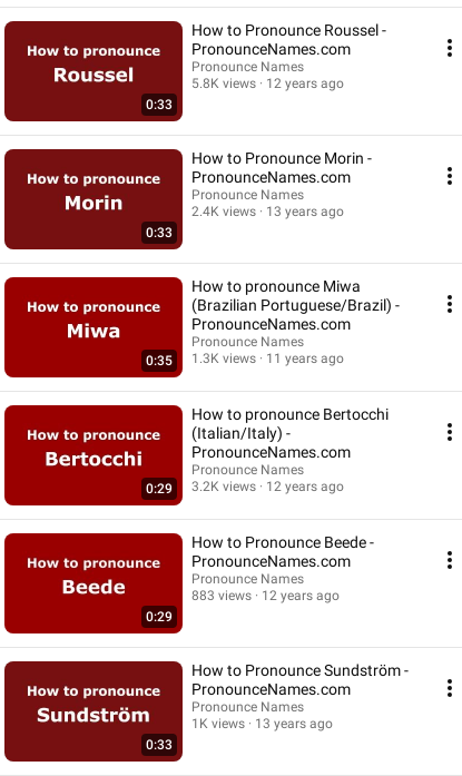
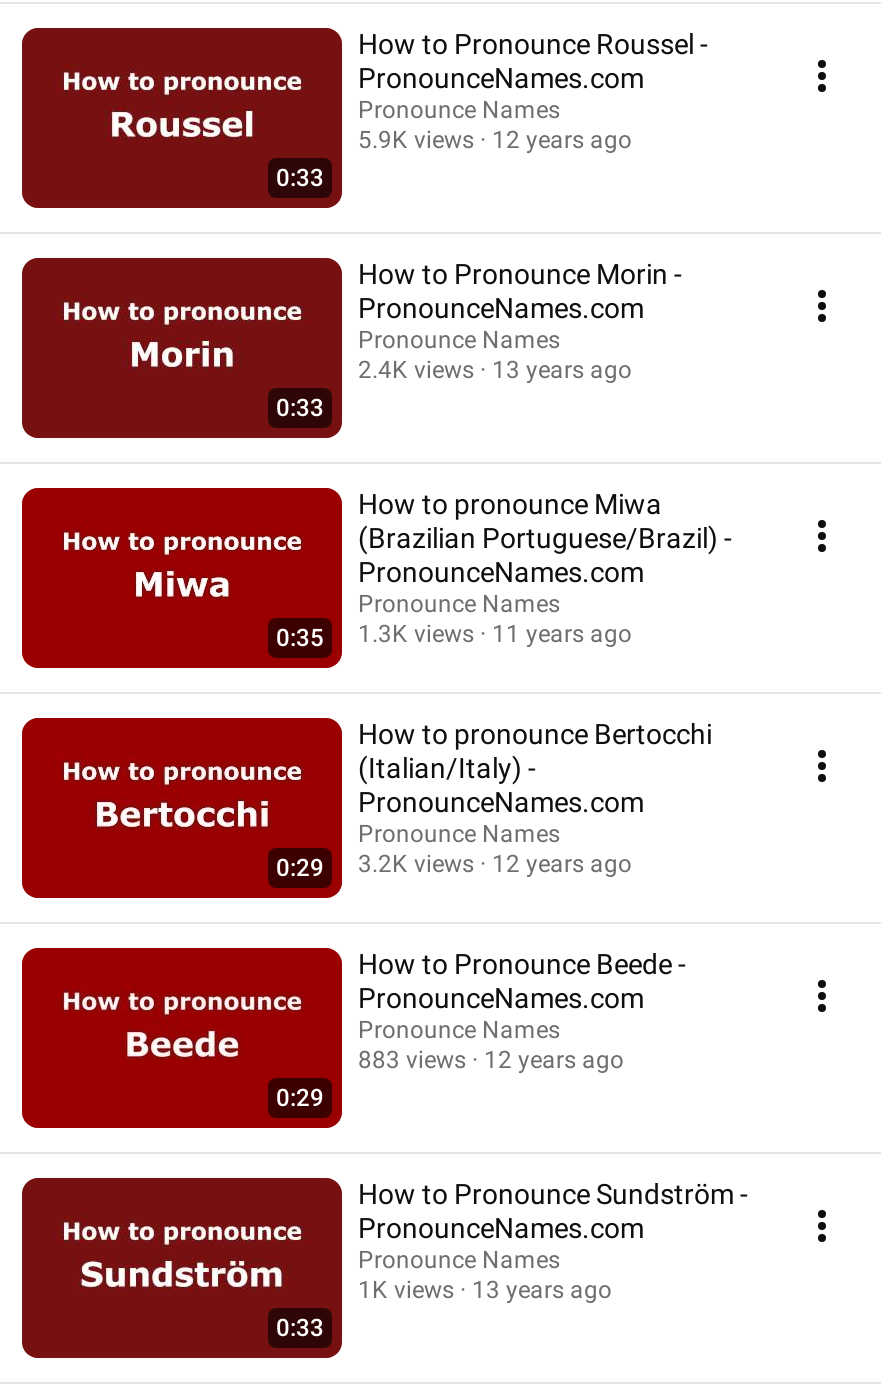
- 5.8K views 12 years ago
+ 5.9K views 12 years ago
